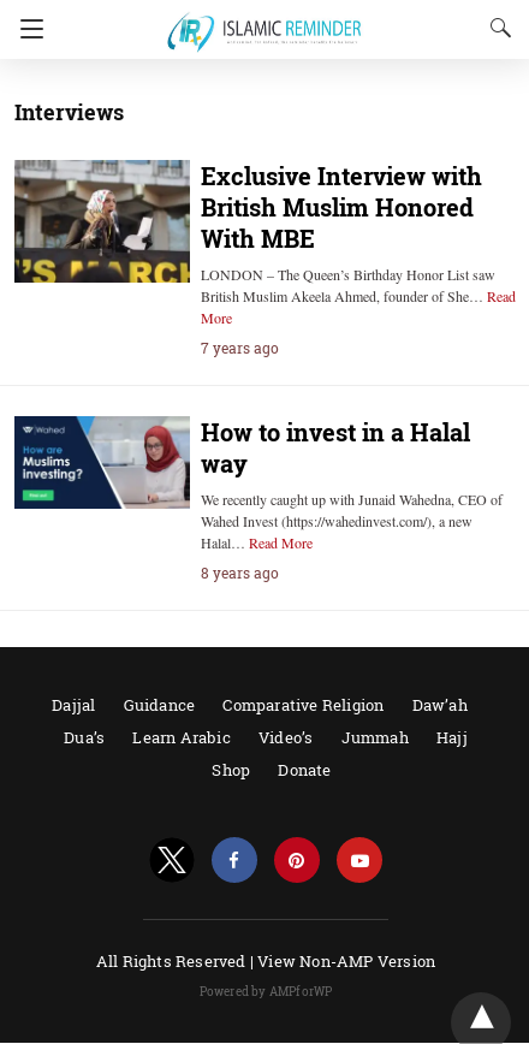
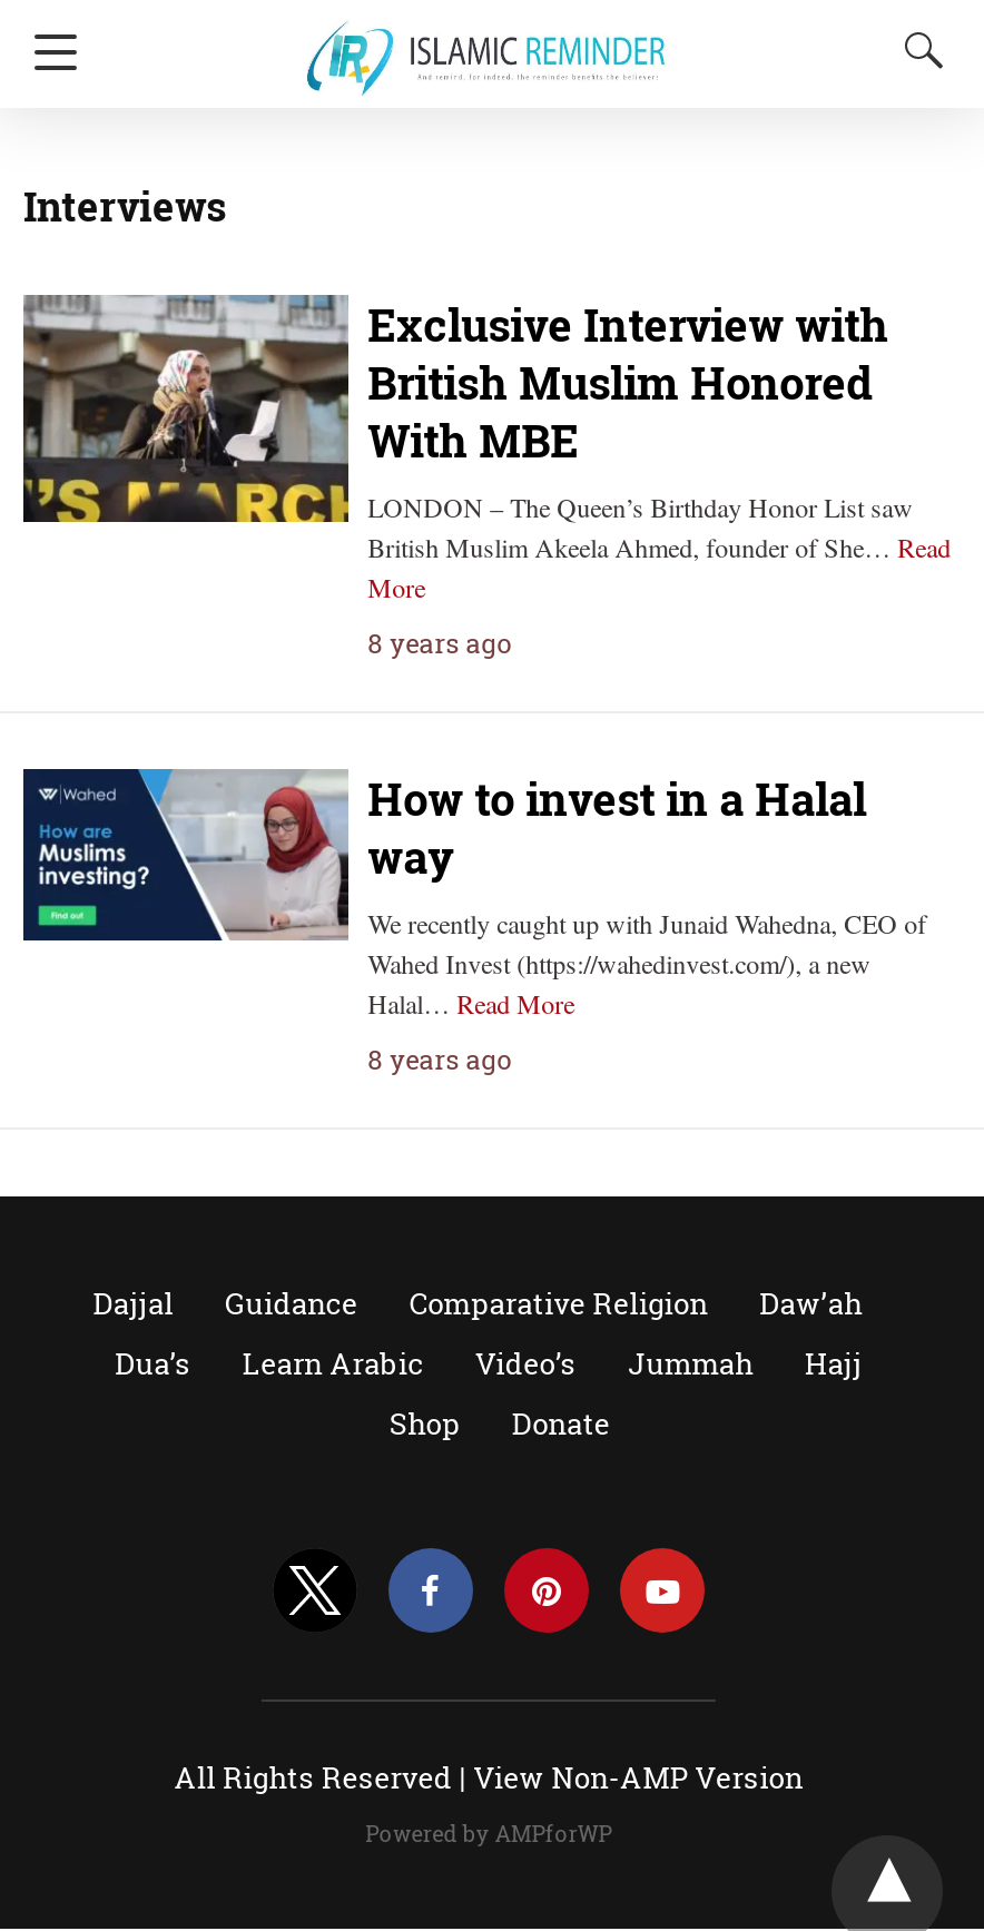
- 7 years ago
+ 8 years ago
